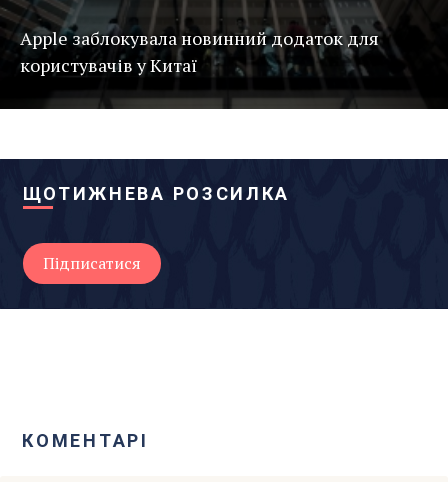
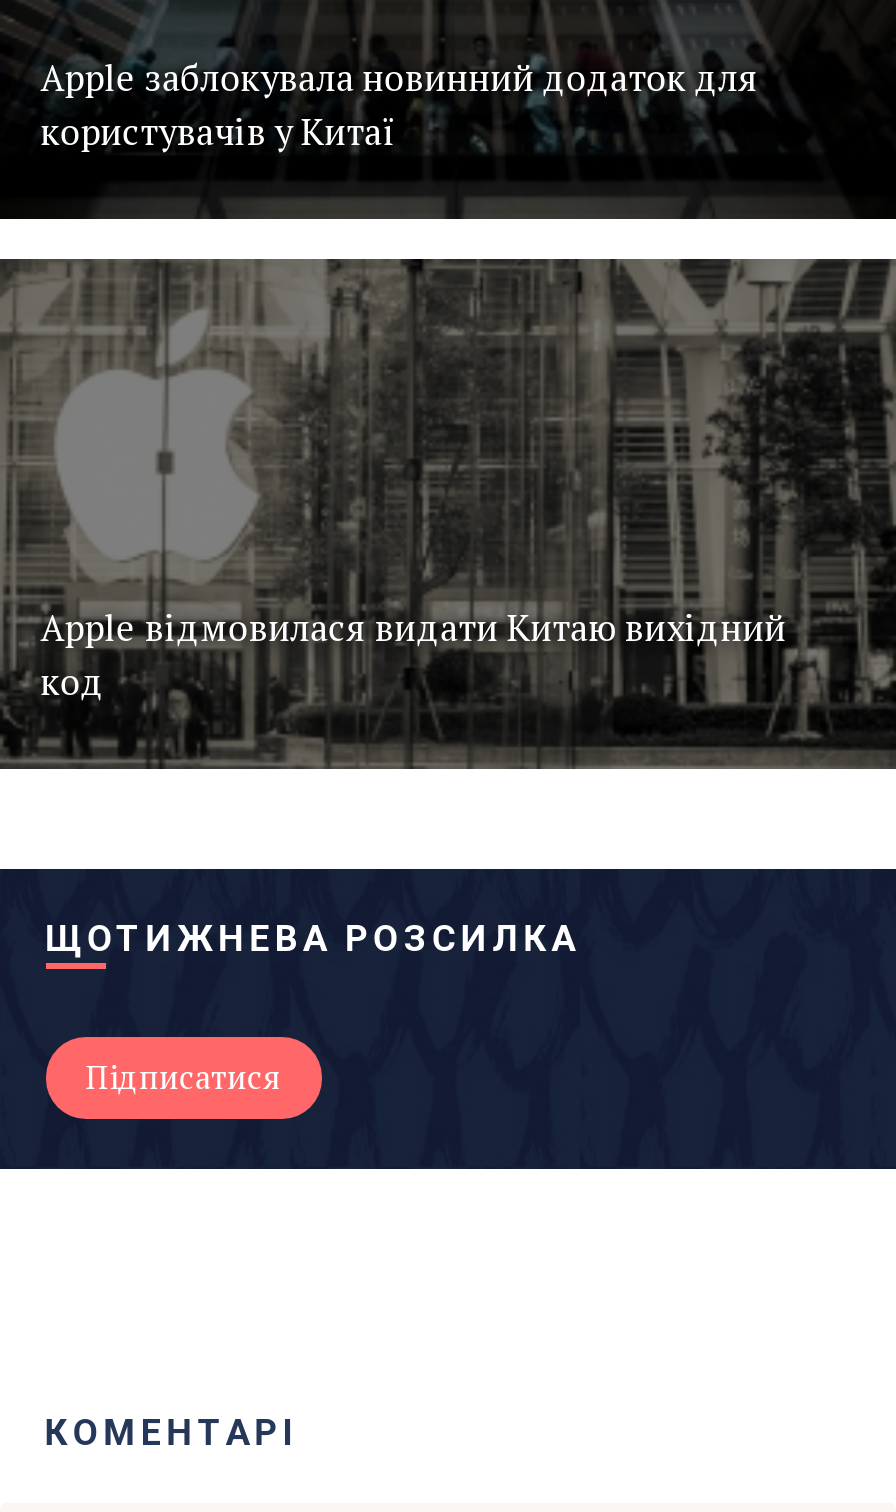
+ [image]
+ Apple відмовилася видати Китаю вихідний
+ код
